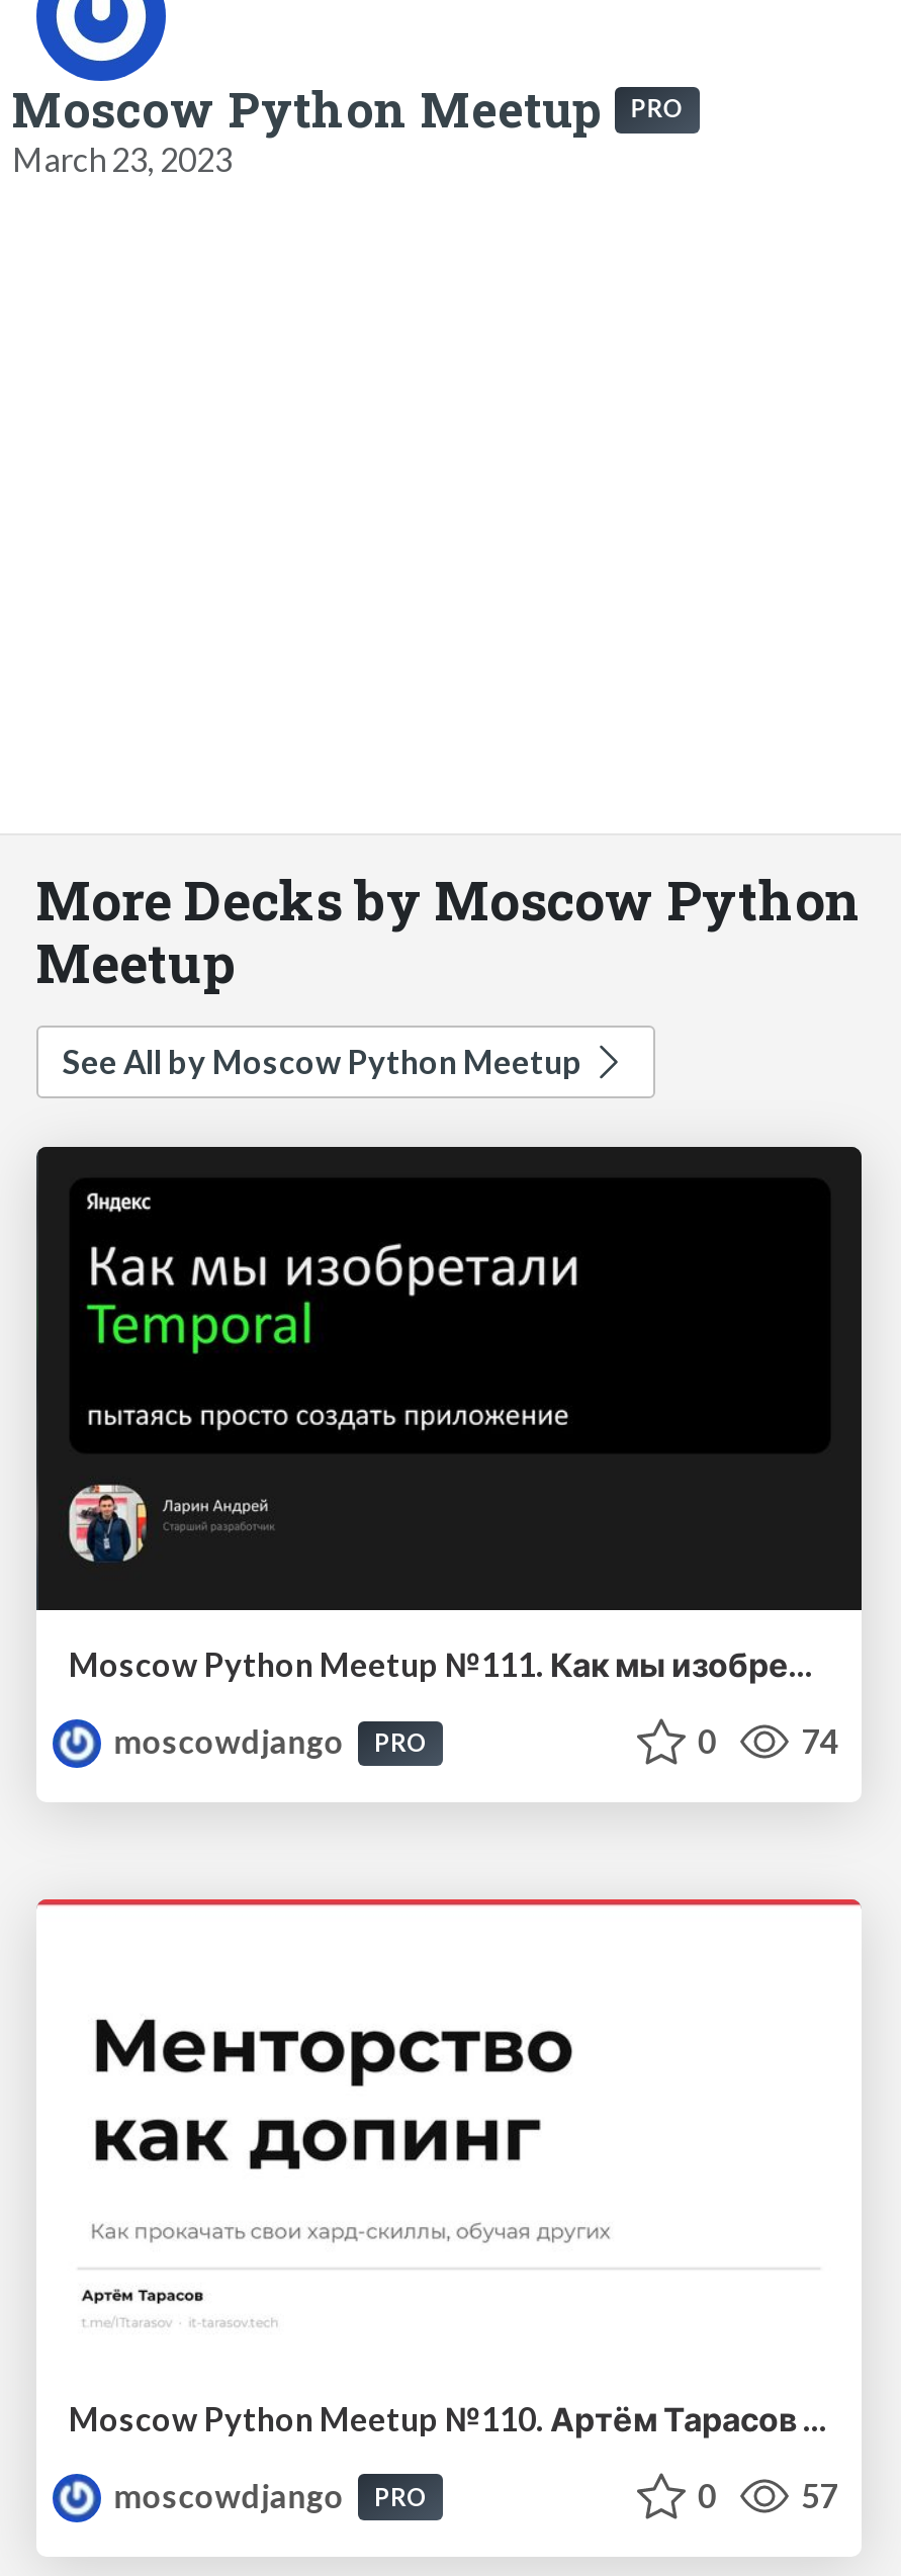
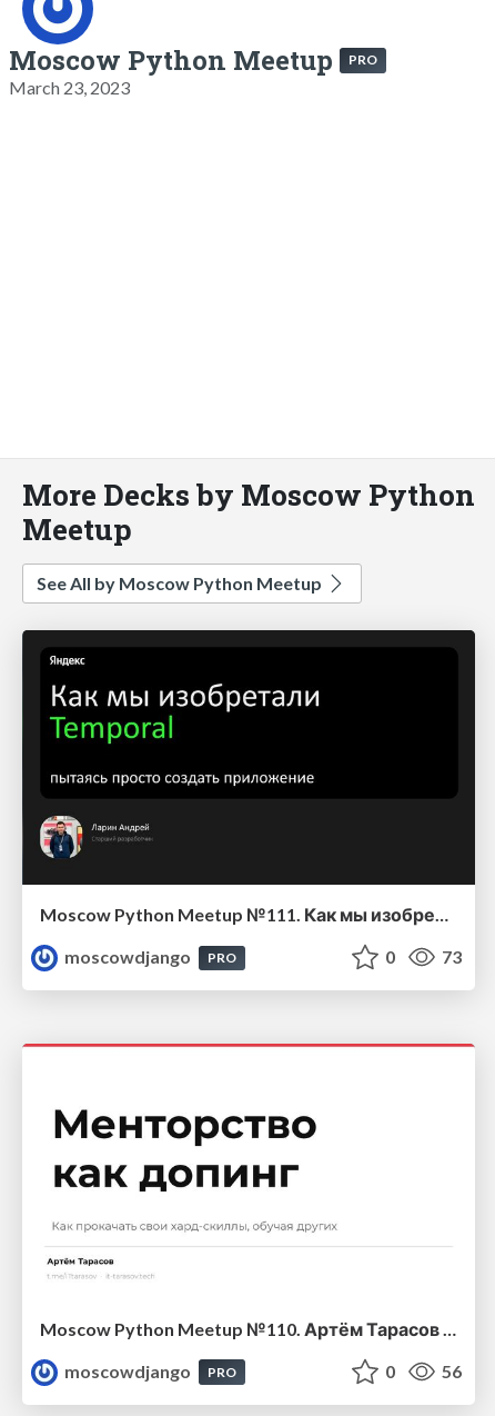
- 74
+ 73

- 57
+ 56
